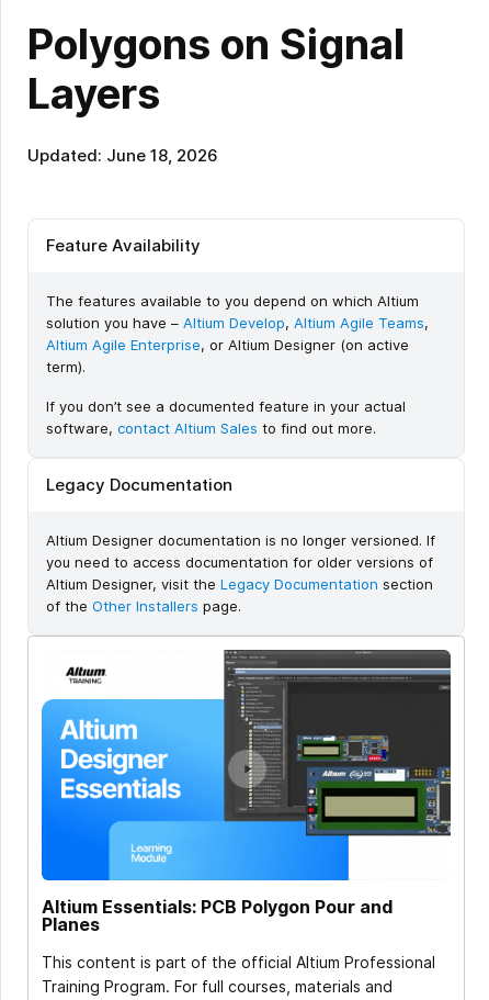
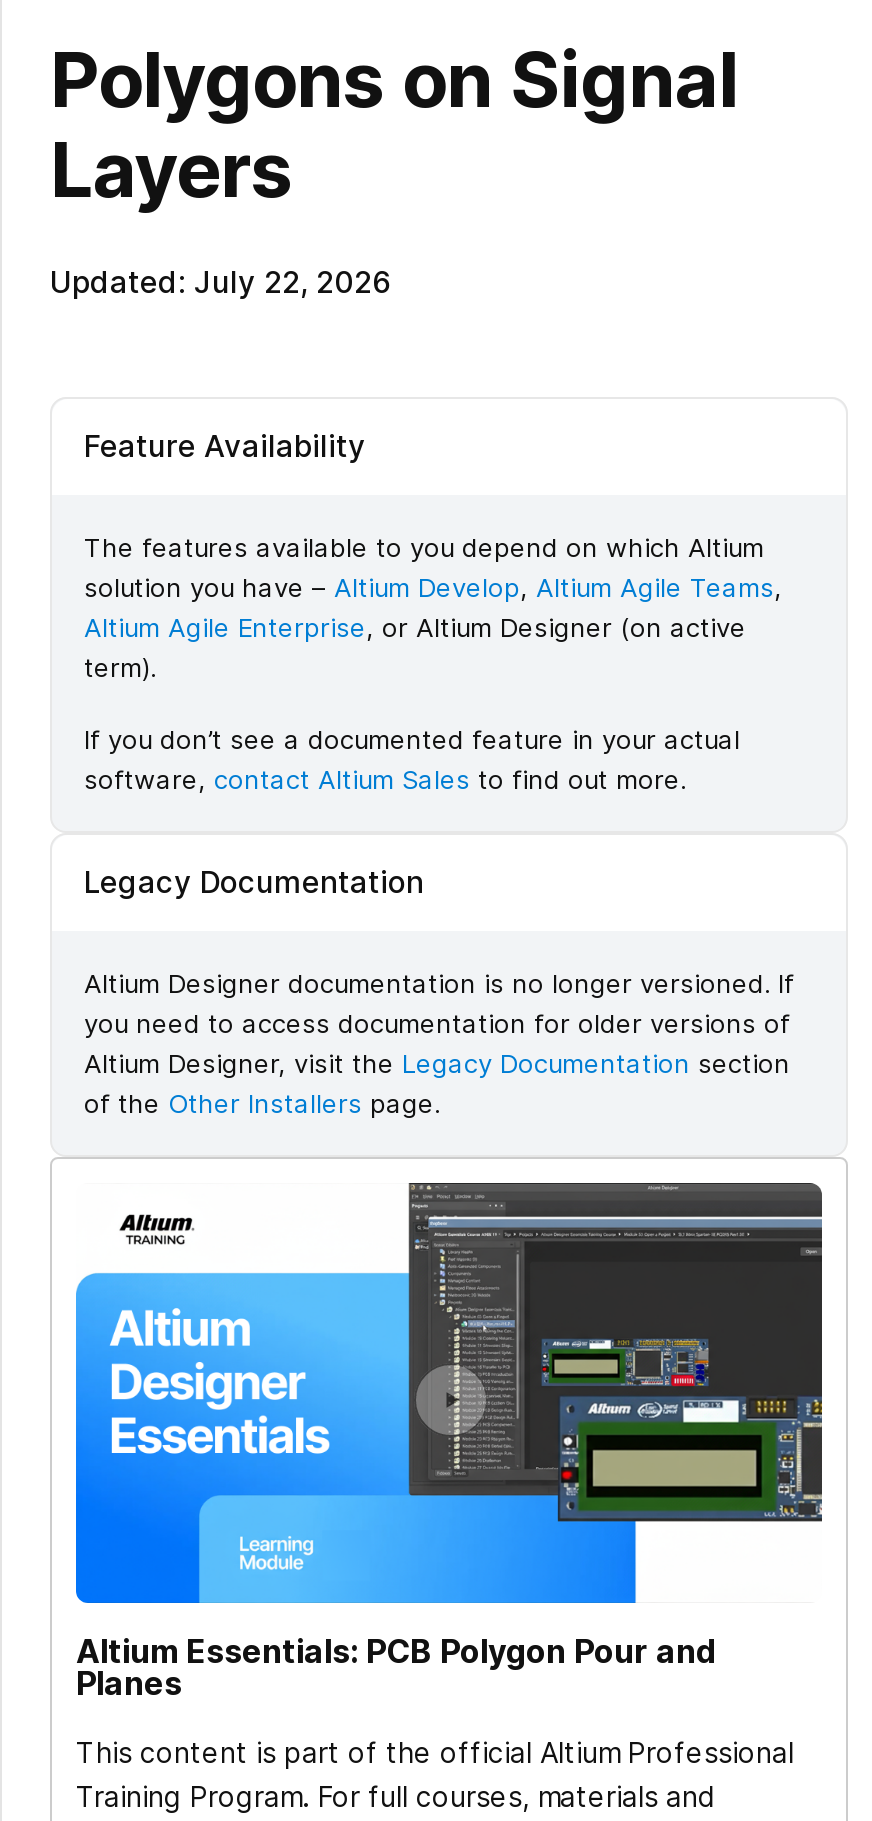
- Updated: June 18, 2026
+ Updated: July 22, 2026
